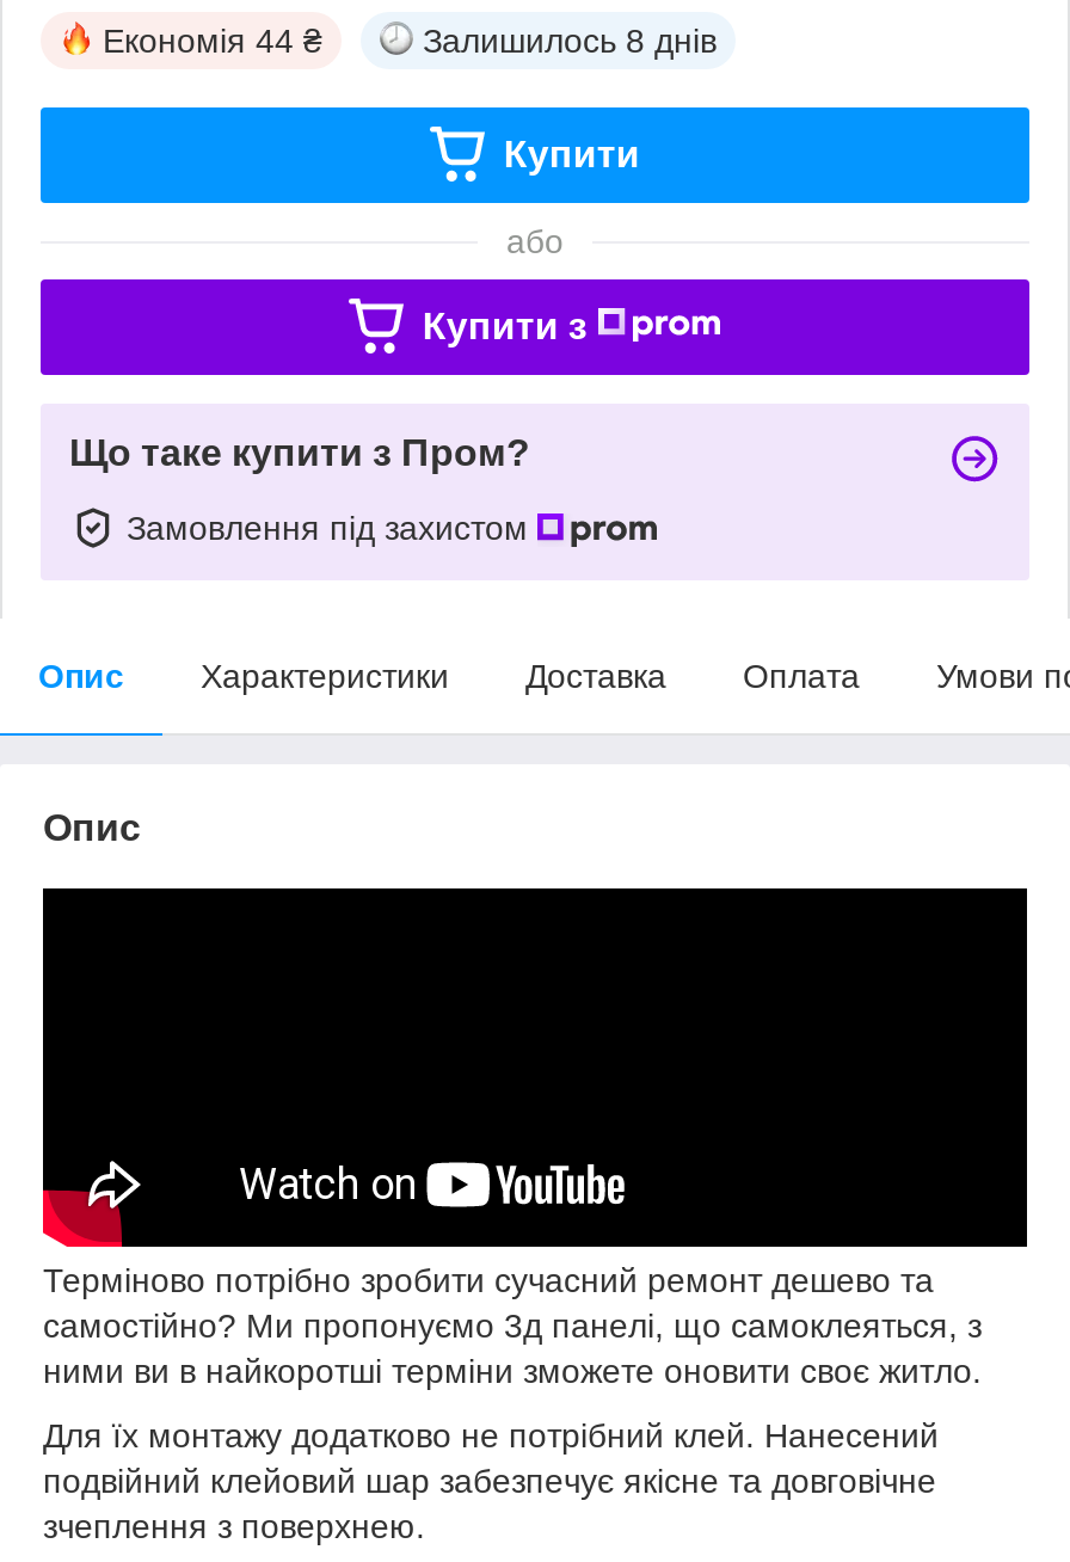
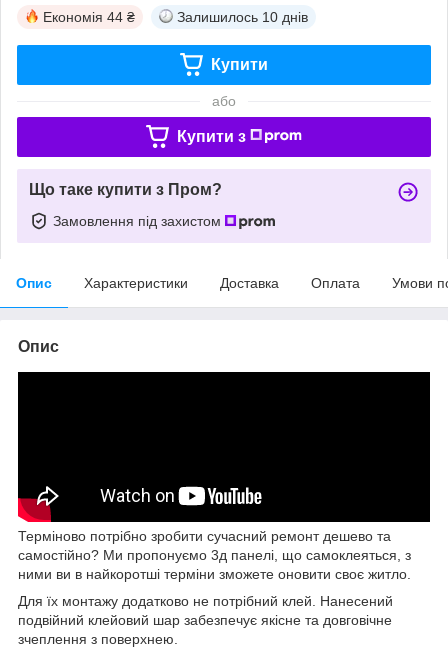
- Залишилось 8 днів
+ Залишилось 10 днів
